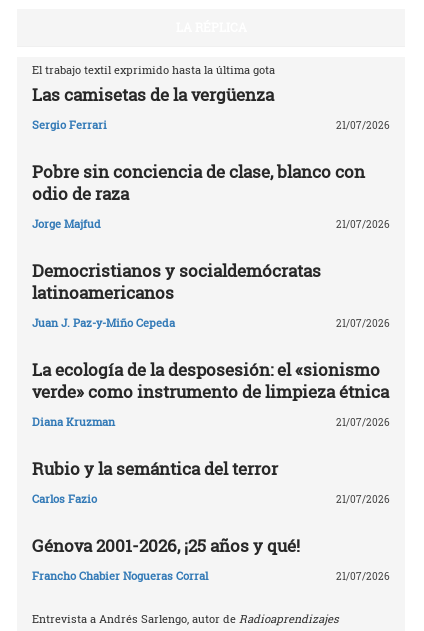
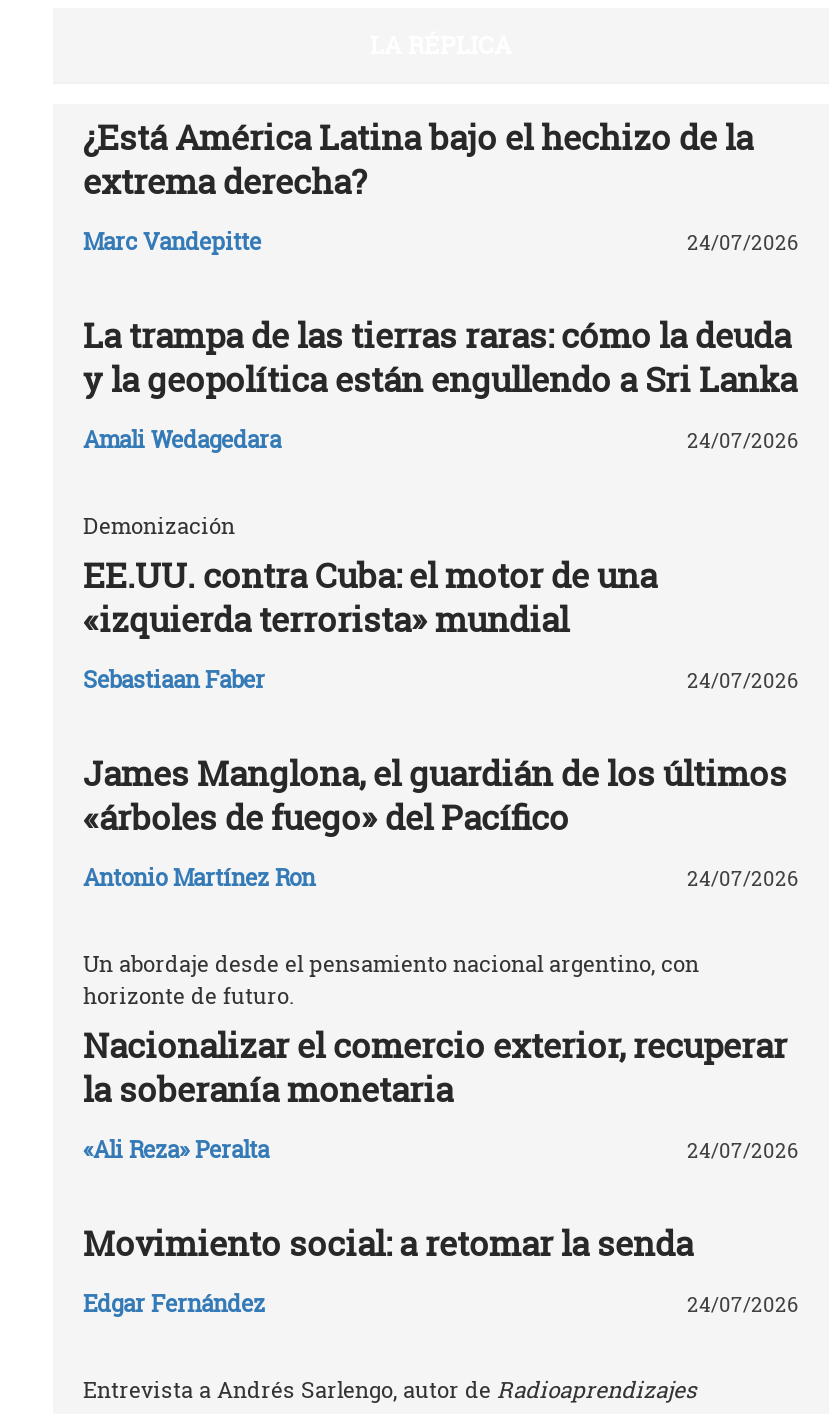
- El trabajo textil exprimido hasta la última gota
- Las camisetas de la vergüenza
+ ¿Está América Latina bajo el hechizo de la
+ extrema derecha?

- Sergio Ferrari
- 21/07/2026
+ Marc Vandepitte
+ 24/07/2026

- Pobre sin conciencia de clase, blanco con
- odio de raza
+ La trampa de las tierras raras: cómo la deuda
+ y la geopolítica están engullendo a Sri Lanka

- Jorge Majfud
- 21/07/2026
+ Amali Wedagedara
+ 24/07/2026

- Democristianos y socialdemócratas
- latinoamericanos
+ Demonización
+ EE.UU. contra Cuba: el motor de una
+ «izquierda terrorista» mundial

- Juan J. Paz-y-Miño Cepeda
- 21/07/2026
+ Sebastiaan Faber
+ 24/07/2026

- La ecología de la desposesión: el «sionismo
- verde» como instrumento de limpieza étnica
+ James Manglona, el guardián de los últimos
+ «árboles de fuego» del Pacífico

- Diana Kruzman
- 21/07/2026
+ Antonio Martínez Ron
+ 24/07/2026

- Rubio y la semántica del terror
+ Un abordaje desde el pensamiento nacional argentino, con
+ horizonte de futuro.
+ Nacionalizar el comercio exterior, recuperar
+ la soberanía monetaria

- Carlos Fazio
- 21/07/2026
+ «Ali Reza» Peralta
+ 24/07/2026

- Génova 2001-2026, ¡25 años y qué!
+ Movimiento social: a retomar la senda

- Francho Chabier Nogueras Corral
- 21/07/2026
+ Edgar Fernández
+ 24/07/2026
